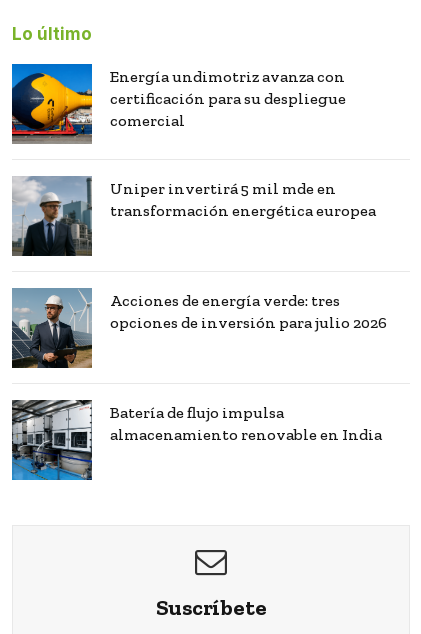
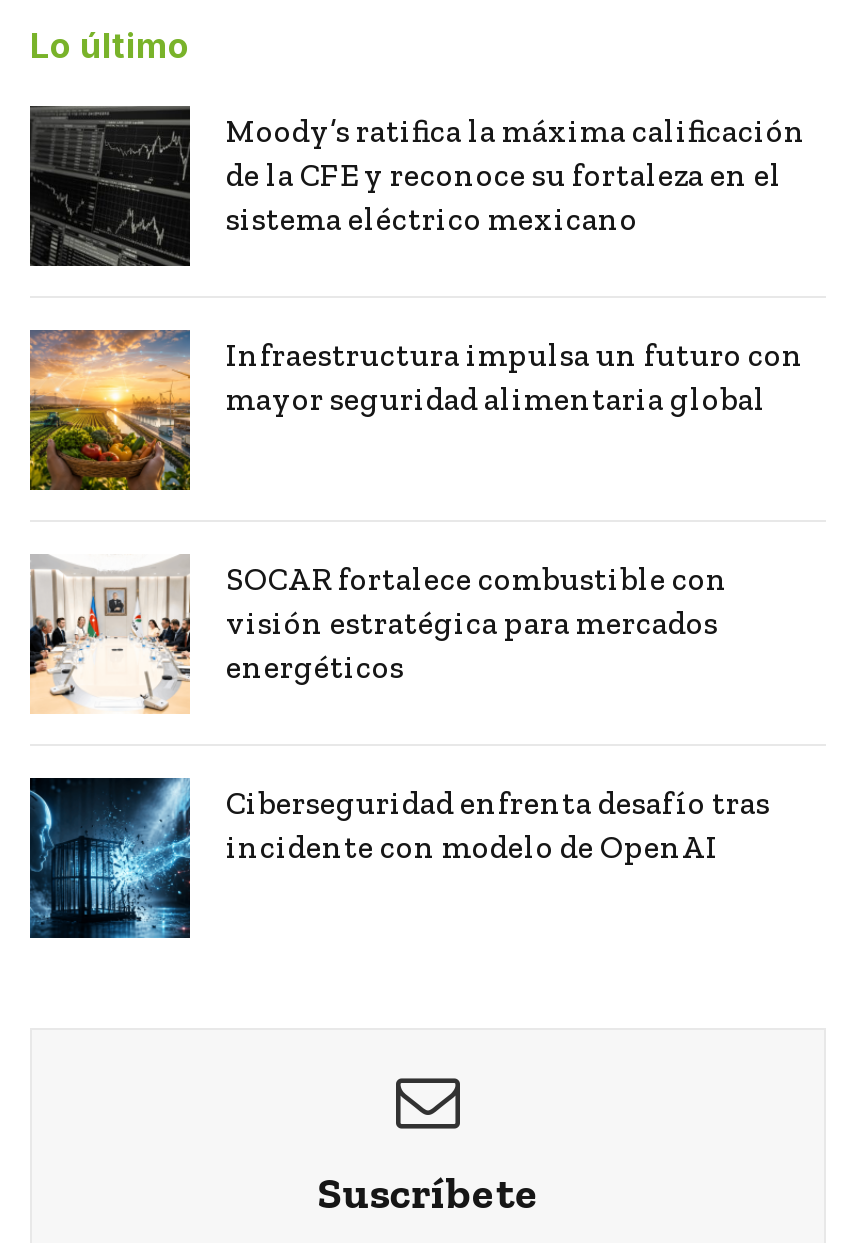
- [image]
- Energía undimotriz avanza con
- certificación para su despliegue
- comercial
+ [image]
+ Moody’s ratifica la máxima calificación
+ de la CFE y reconoce su fortaleza en el
+ sistema eléctrico mexicano

- [image]
- Uniper invertirá 5 mil mde en
- transformación energética europea
+ [image]
+ Infraestructura impulsa un futuro con
+ mayor seguridad alimentaria global

- [image]
- Acciones de energía verde: tres
- opciones de inversión para julio 2026
+ [image]
+ SOCAR fortalece combustible con
+ visión estratégica para mercados
+ energéticos

- [image]
- Batería de flujo impulsa
- almacenamiento renovable en India
+ [image]
+ Ciberseguridad enfrenta desafío tras
+ incidente con modelo de OpenAI
